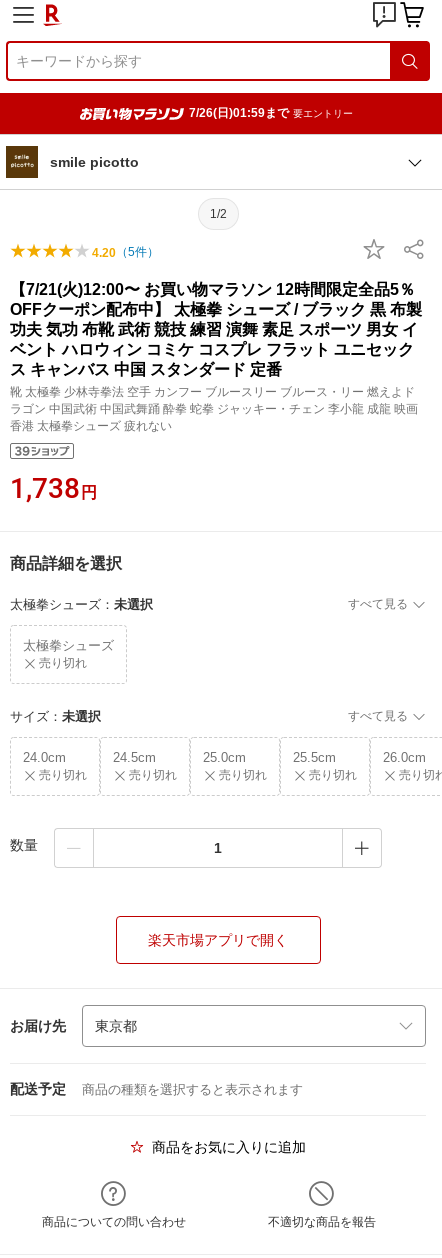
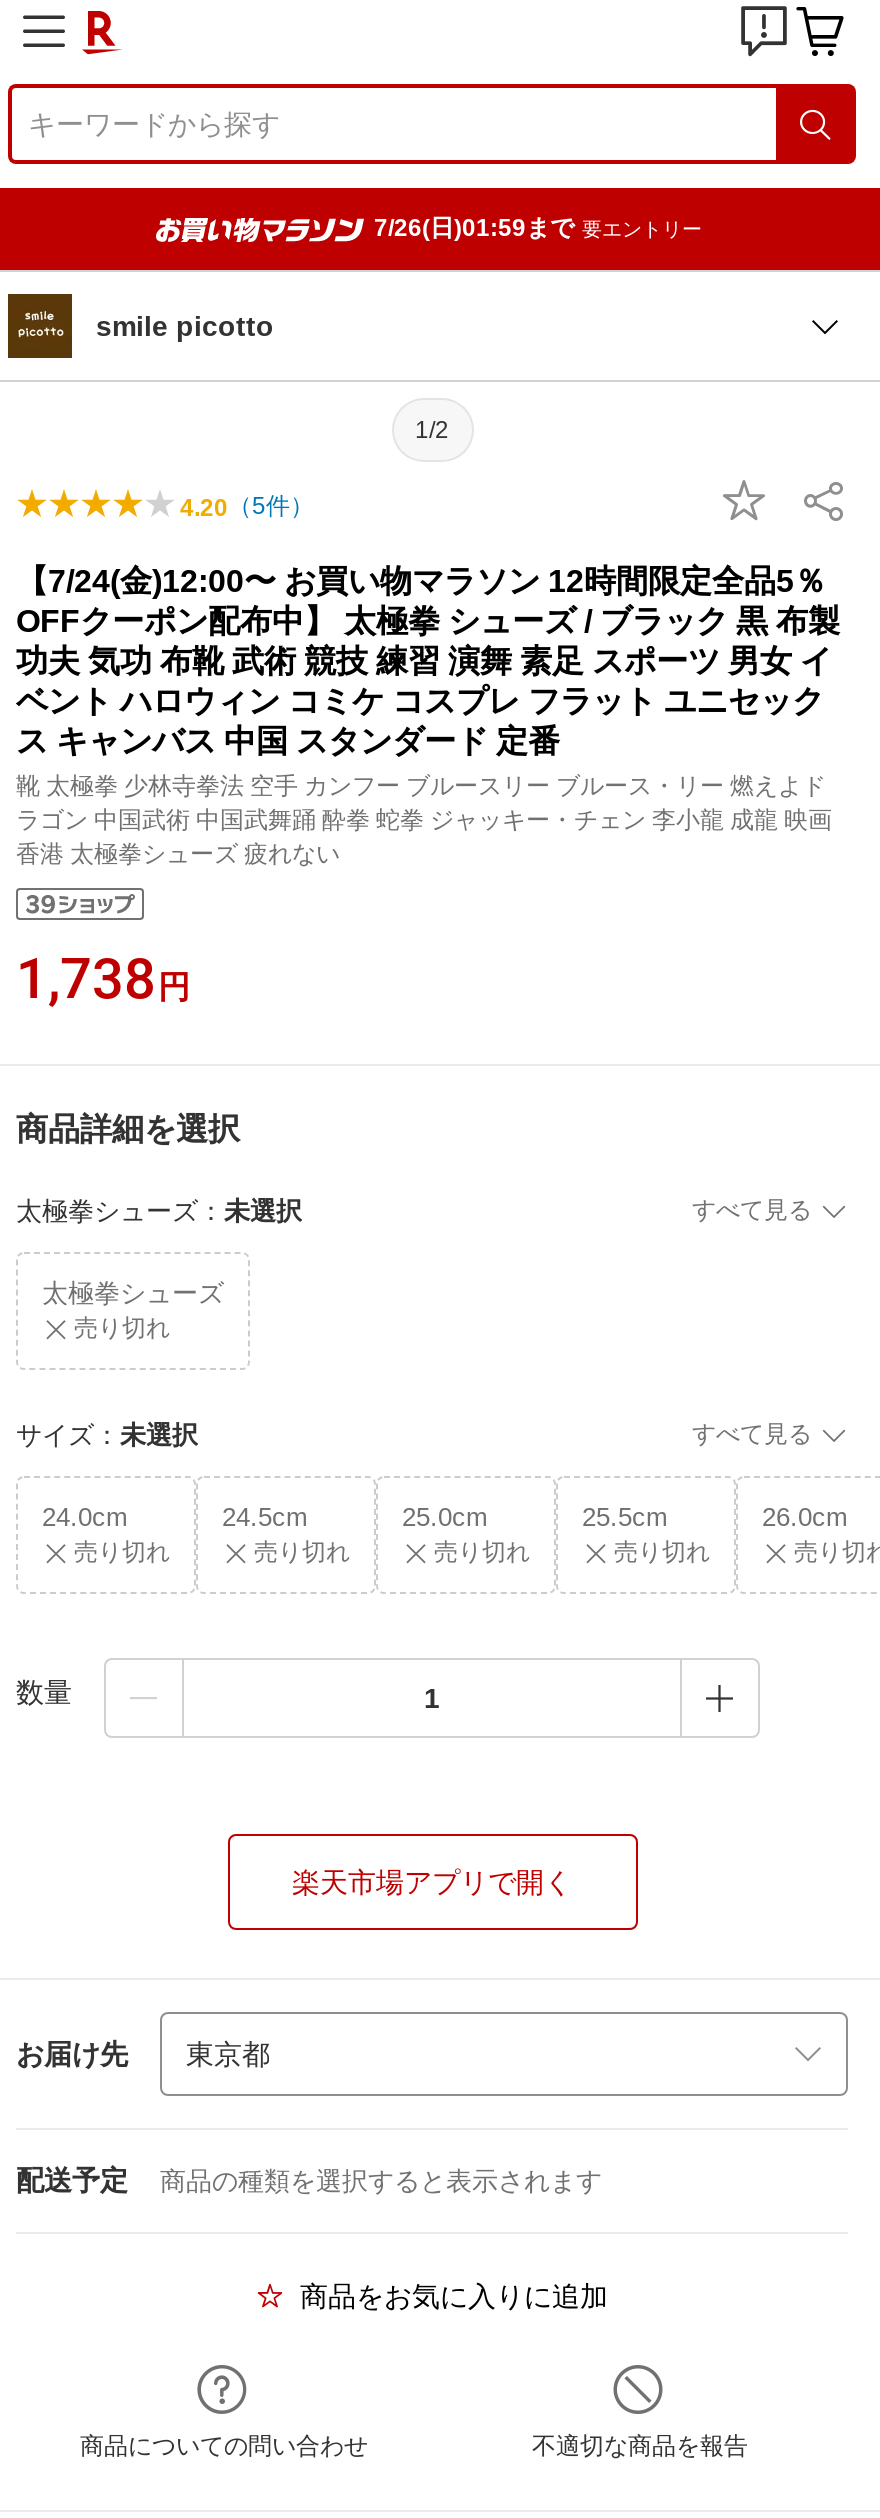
- 【7/21(火)12:00〜 お買い物マラソン 12時間限定全品5％
+ 【7/24(金)12:00〜 お買い物マラソン 12時間限定全品5％
